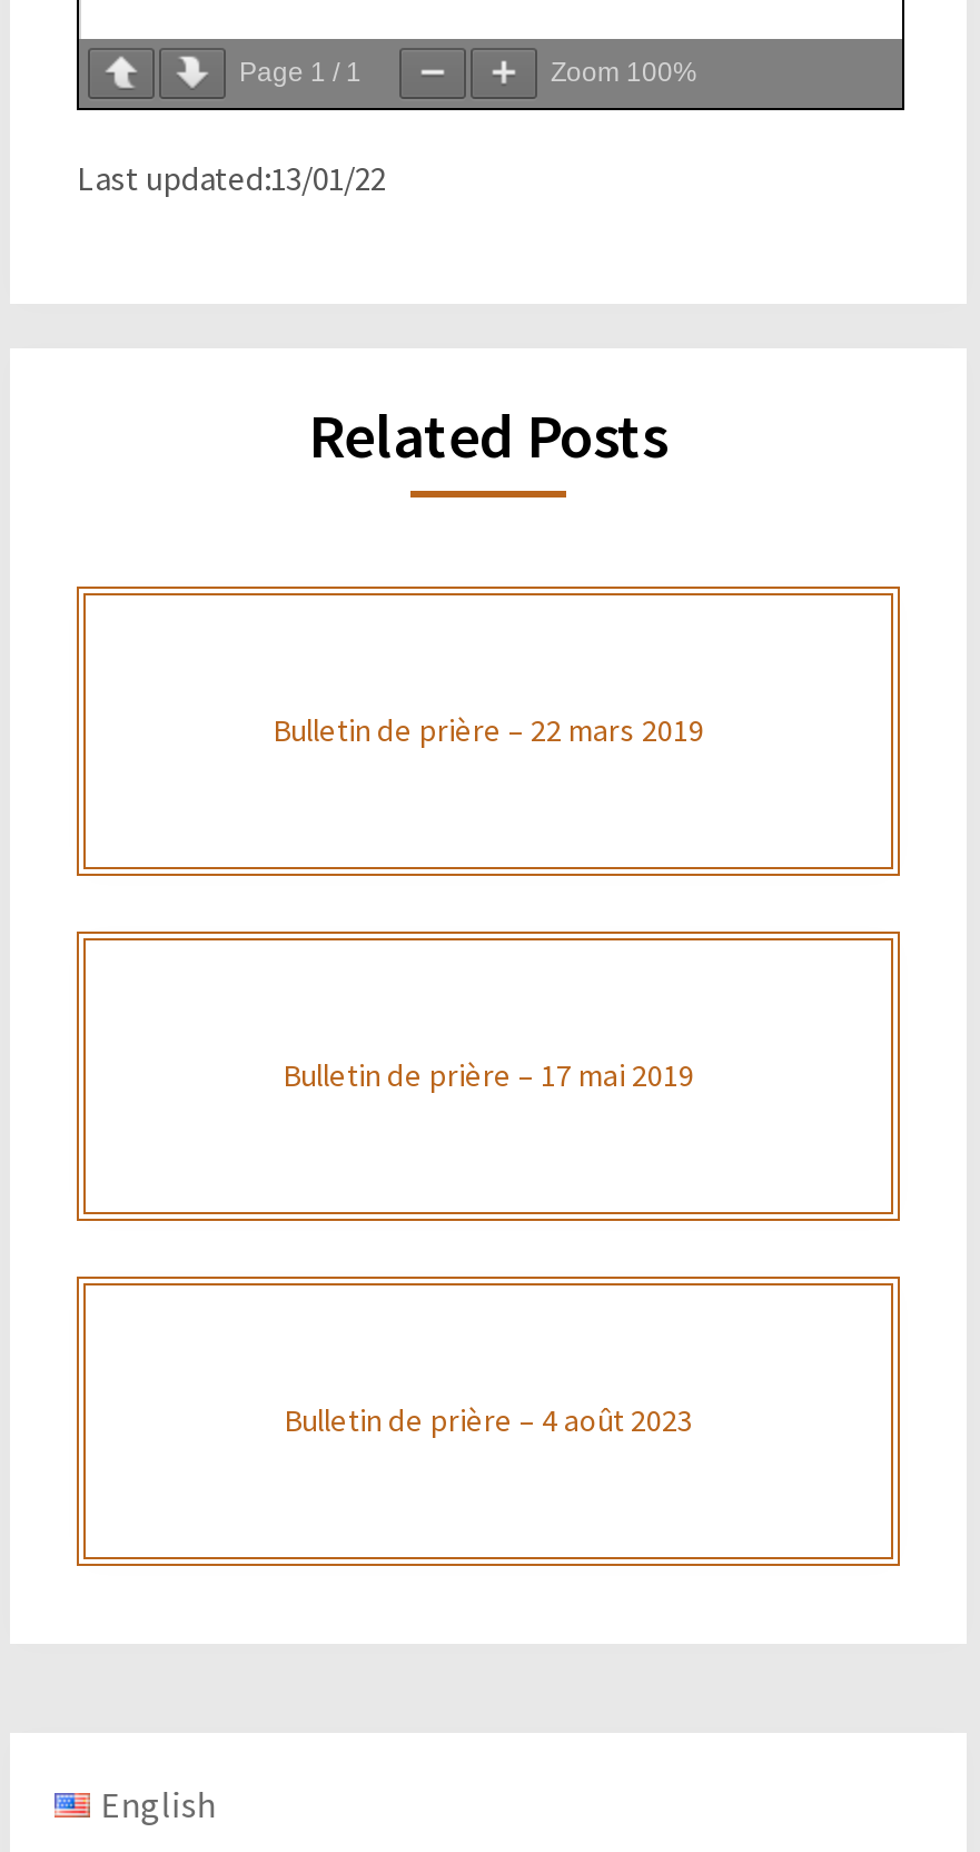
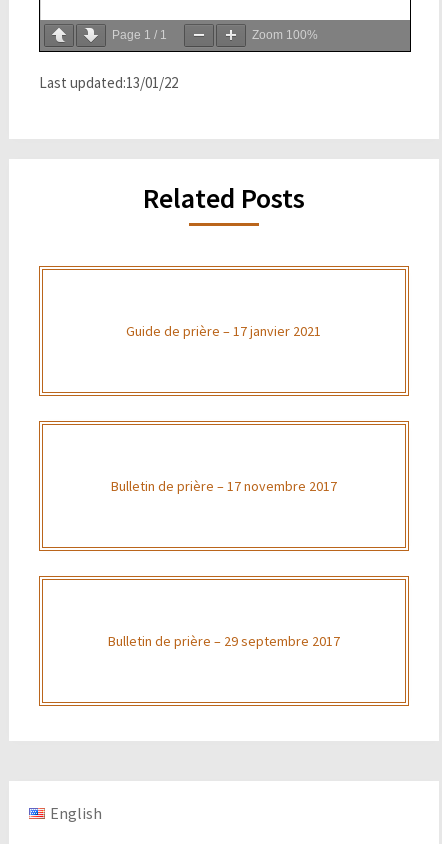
- Bulletin de prière – 22 mars 2019
+ Guide de prière – 17 janvier 2021

- Bulletin de prière – 17 mai 2019
+ Bulletin de prière – 17 novembre 2017

- Bulletin de prière – 4 août 2023
+ Bulletin de prière – 29 septembre 2017
